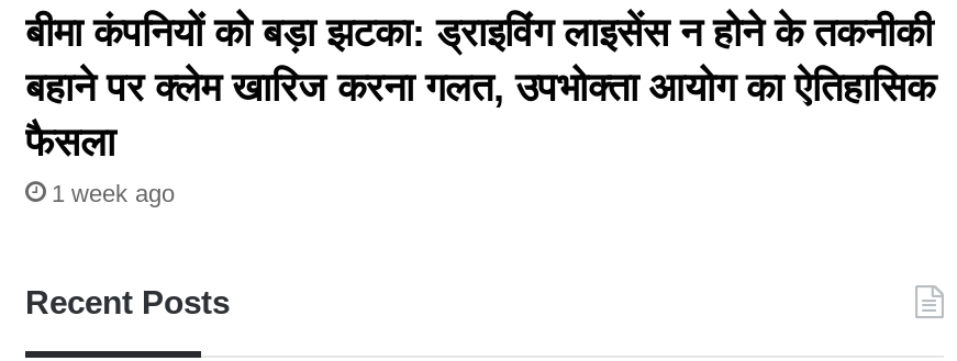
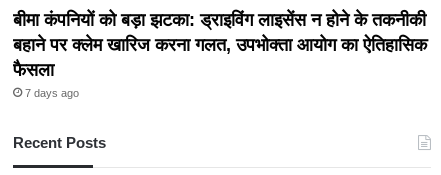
- 1 week ago
+ 7 days ago
